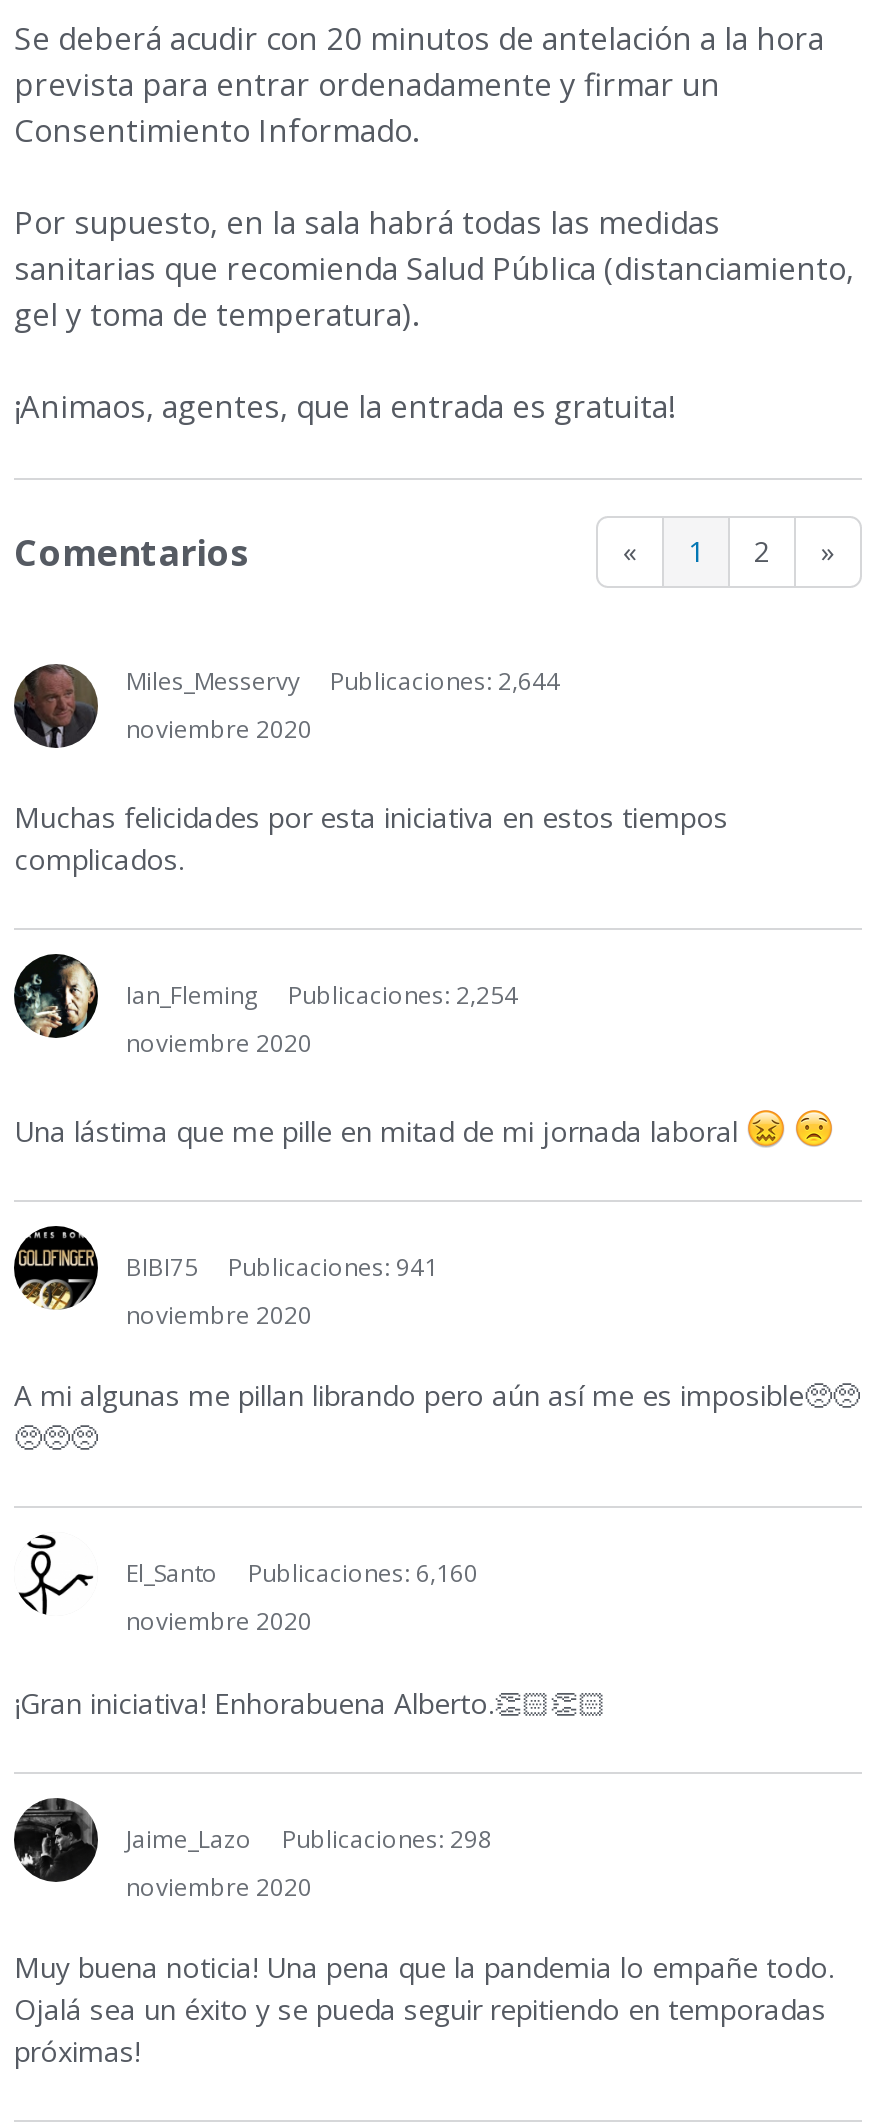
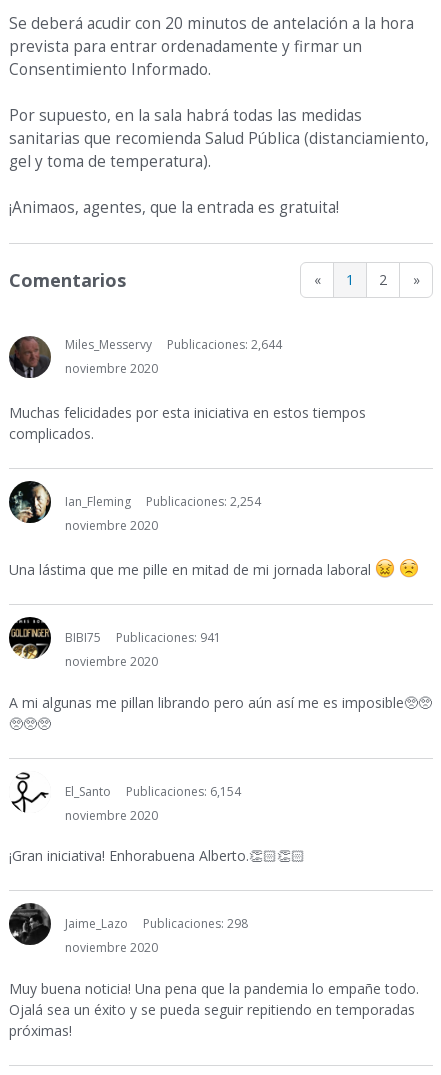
- Publicaciones: 6,160
+ Publicaciones: 6,154
